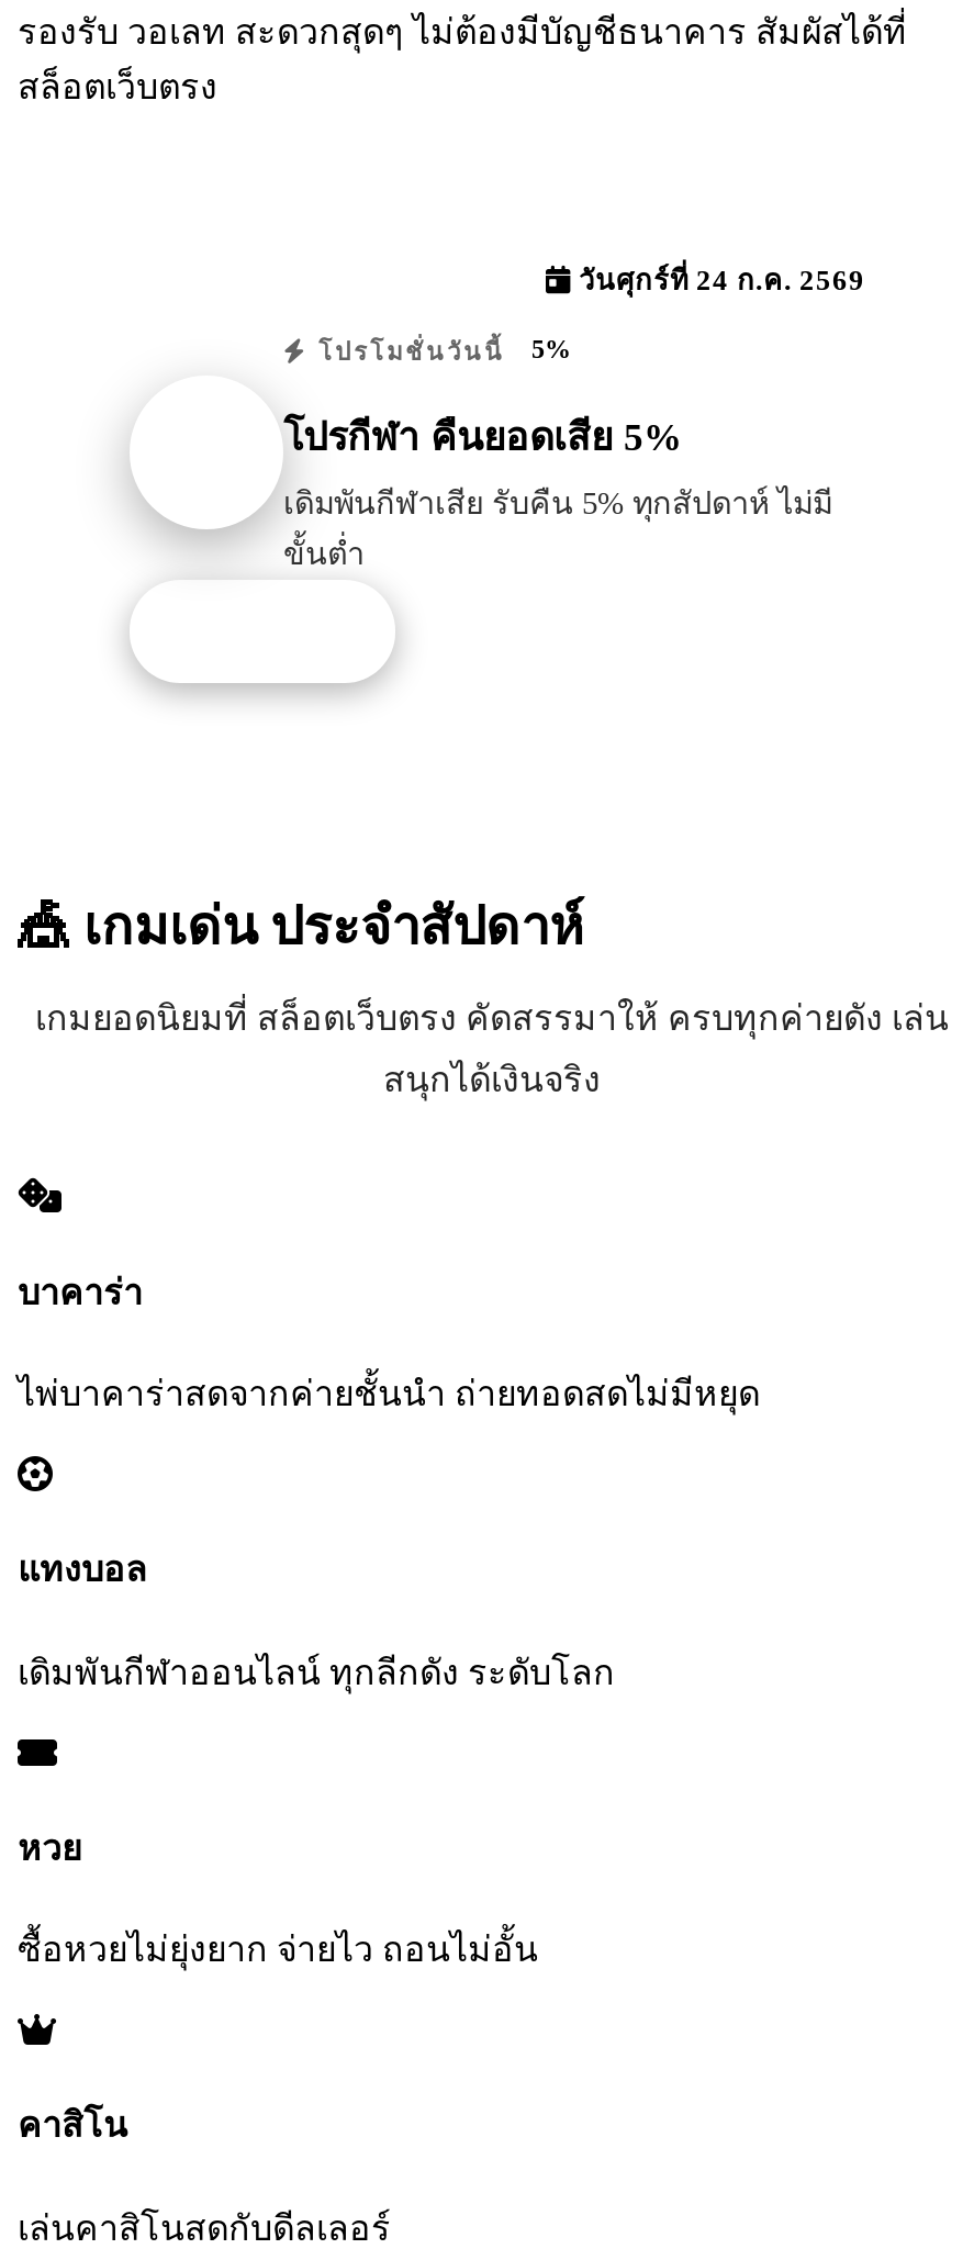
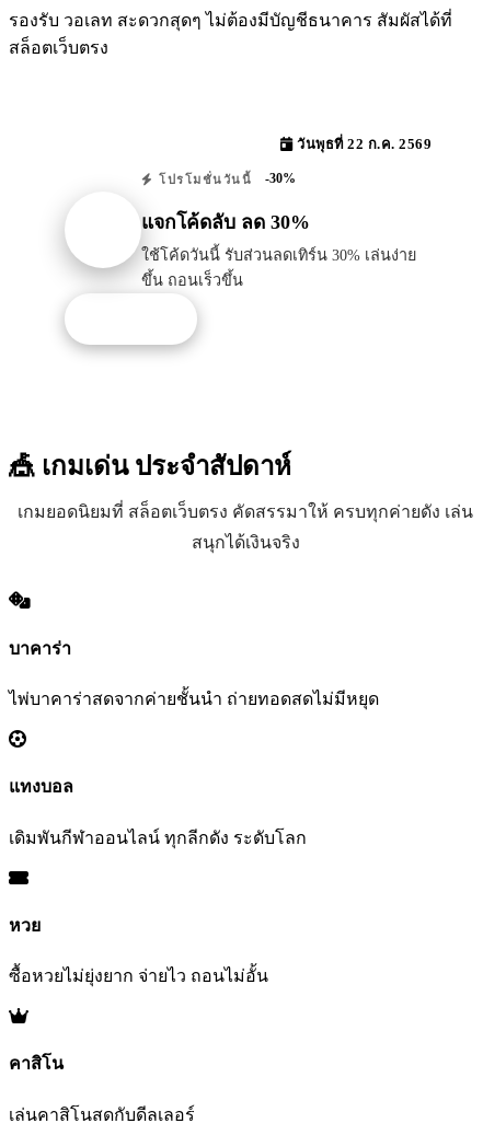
- วันศุกร์ที่ 24 ก.ค. 2569
+ วันพุธที่ 22 ก.ค. 2569

- โปรโมชั่นวันนี้ 5%
+ โปรโมชั่นวันนี้ -30%

- โปรกีฬา คืนยอดเสีย 5%
+ แจกโค้ดลับ ลด 30%

- เดิมพันกีฬาเสีย รับคืน 5% ทุกสัปดาห์ ไม่มี
- ขั้นต่ำ
+ ใช้โค้ดวันนี้ รับส่วนลดเทิร์น 30% เล่นง่าย
+ ขึ้น ถอนเร็วขึ้น
